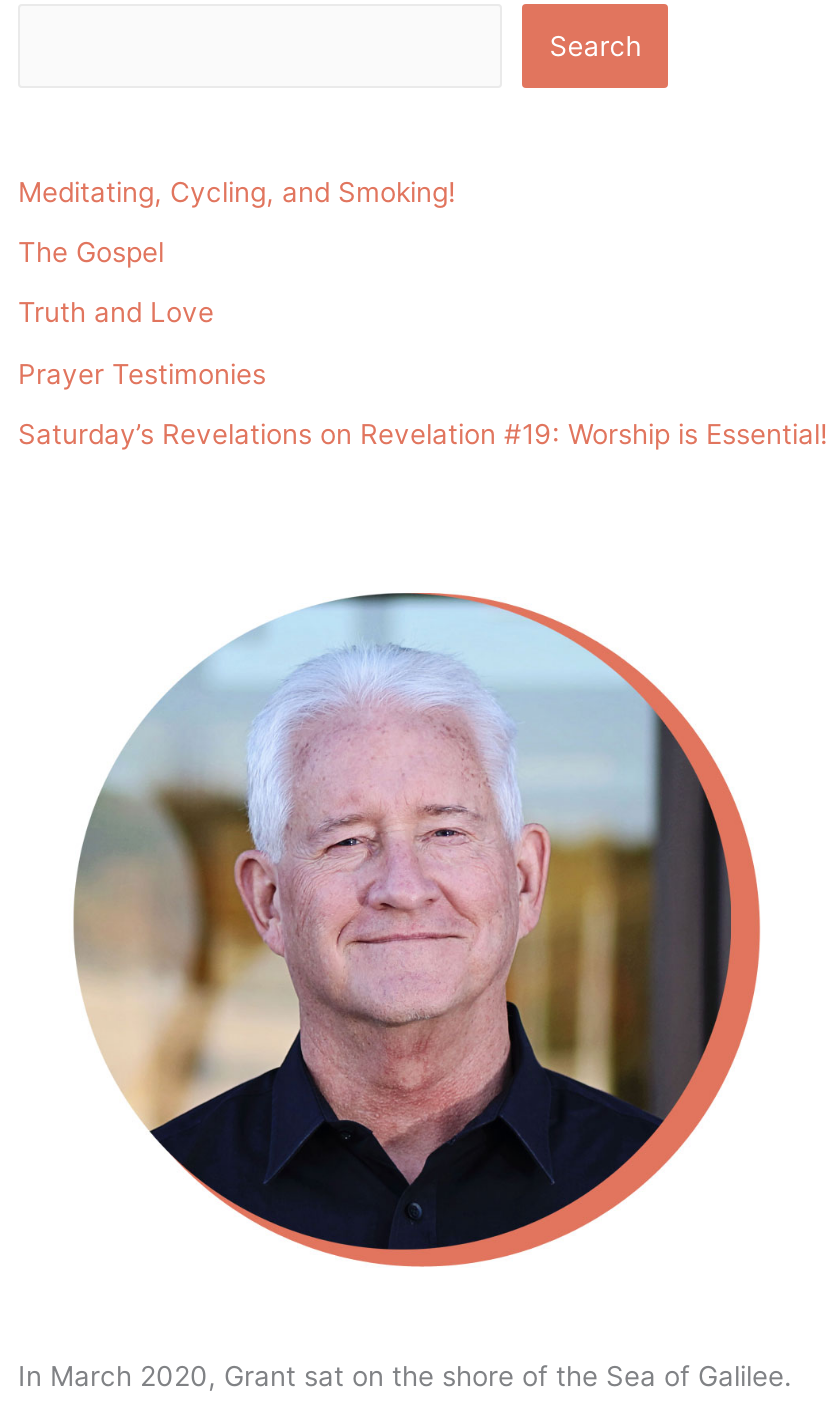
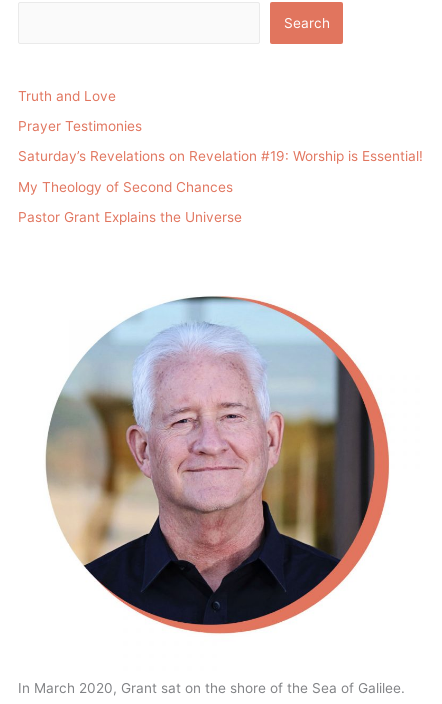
- Meditating, Cycling, and Smoking!
- The Gospel

moved up: Truth and Love | Prayer Testimonies | Saturday’s Revelations on Revelation #19: Worship is Essential!

+ My Theology of Second Chances
+ Pastor Grant Explains the Universe
